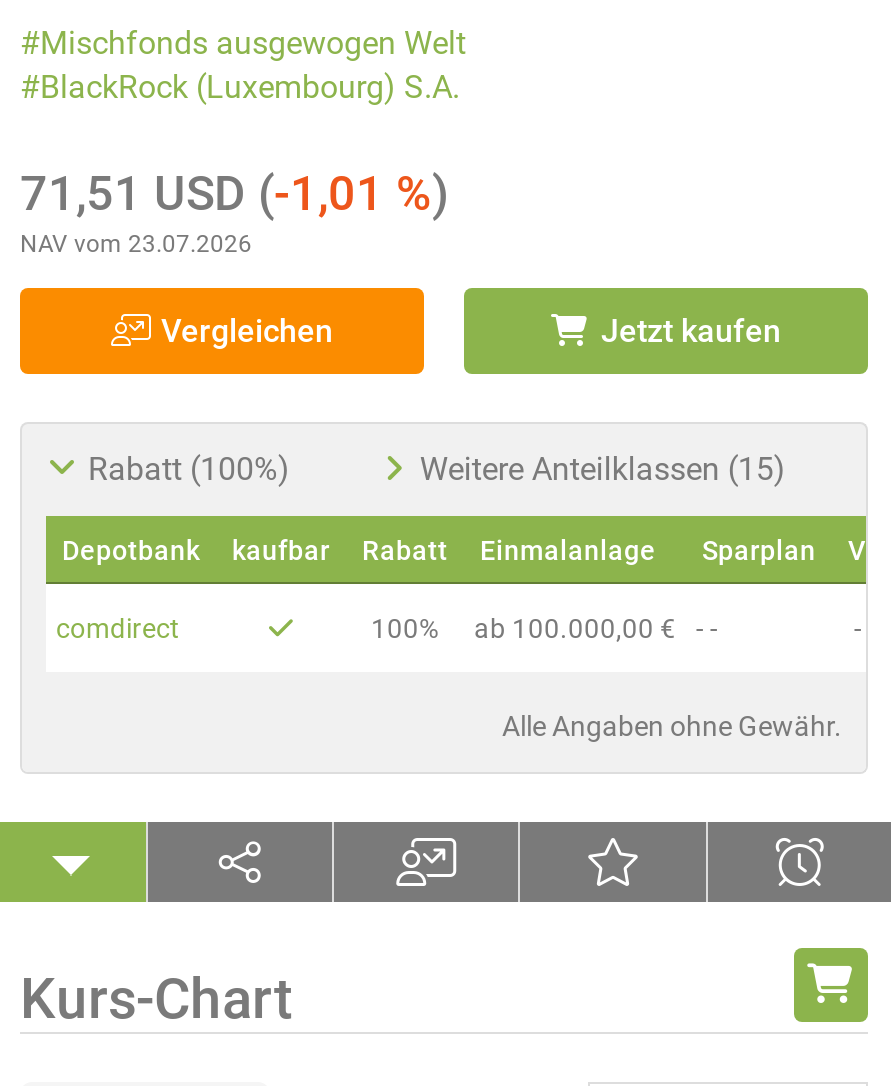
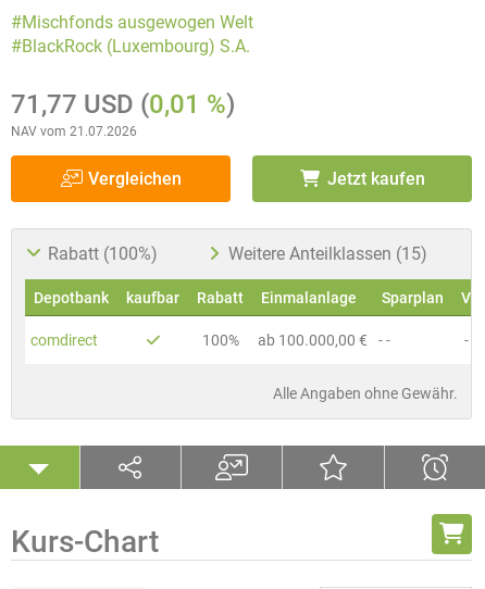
- 71,51 USD (-1,01 %)
+ 71,77 USD (0,01 %)

- NAV vom 23.07.2026
+ NAV vom 21.07.2026
